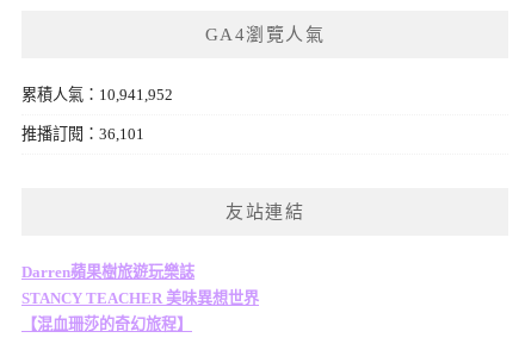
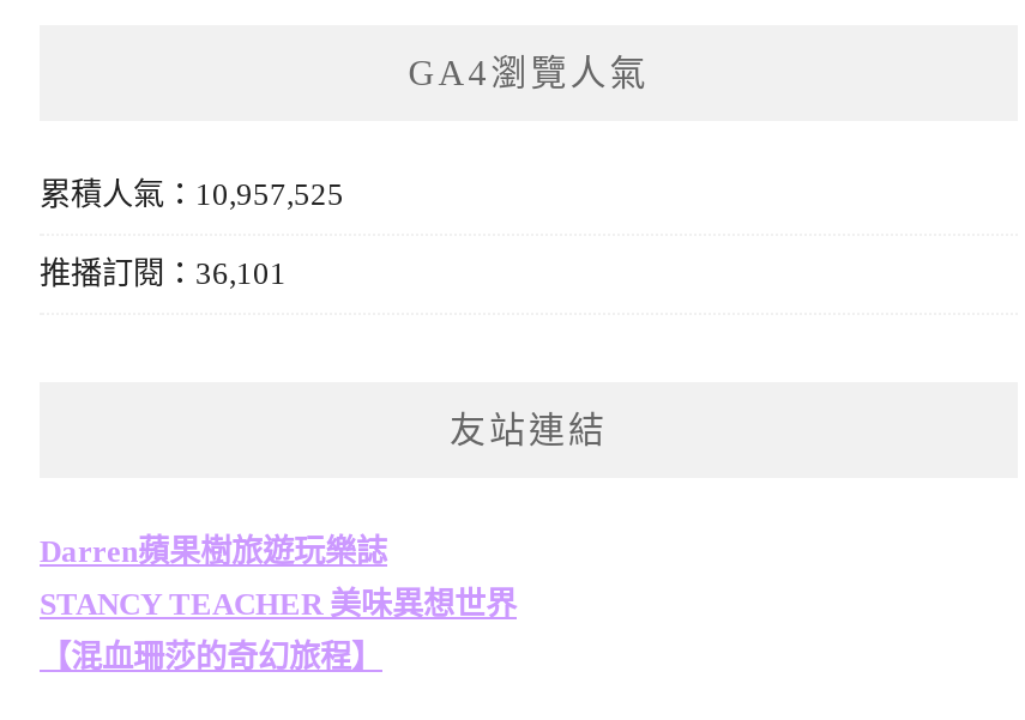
- 累積人氣：10,941,952
+ 累積人氣：10,957,525
